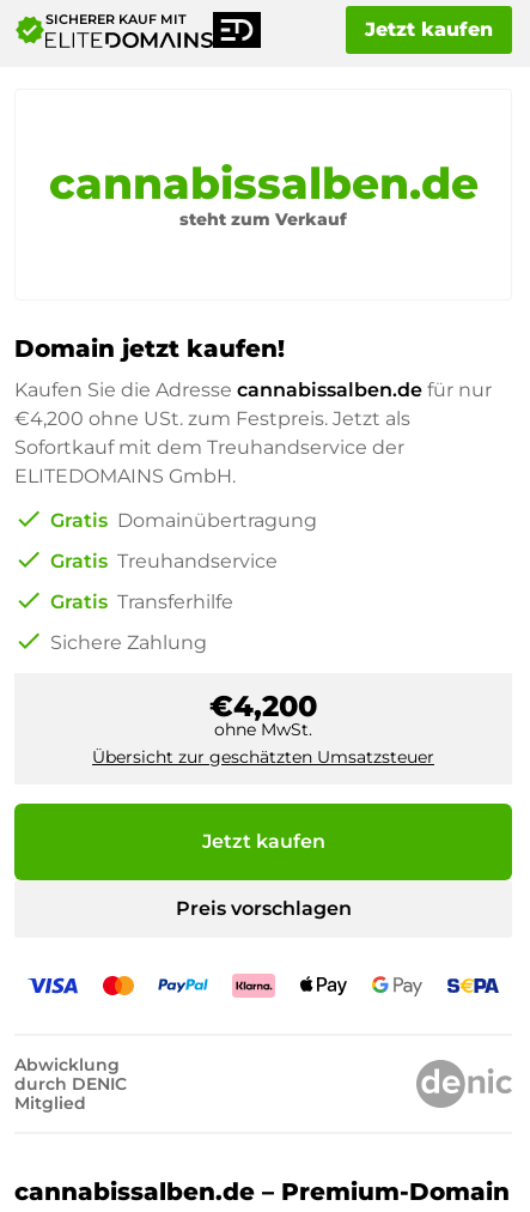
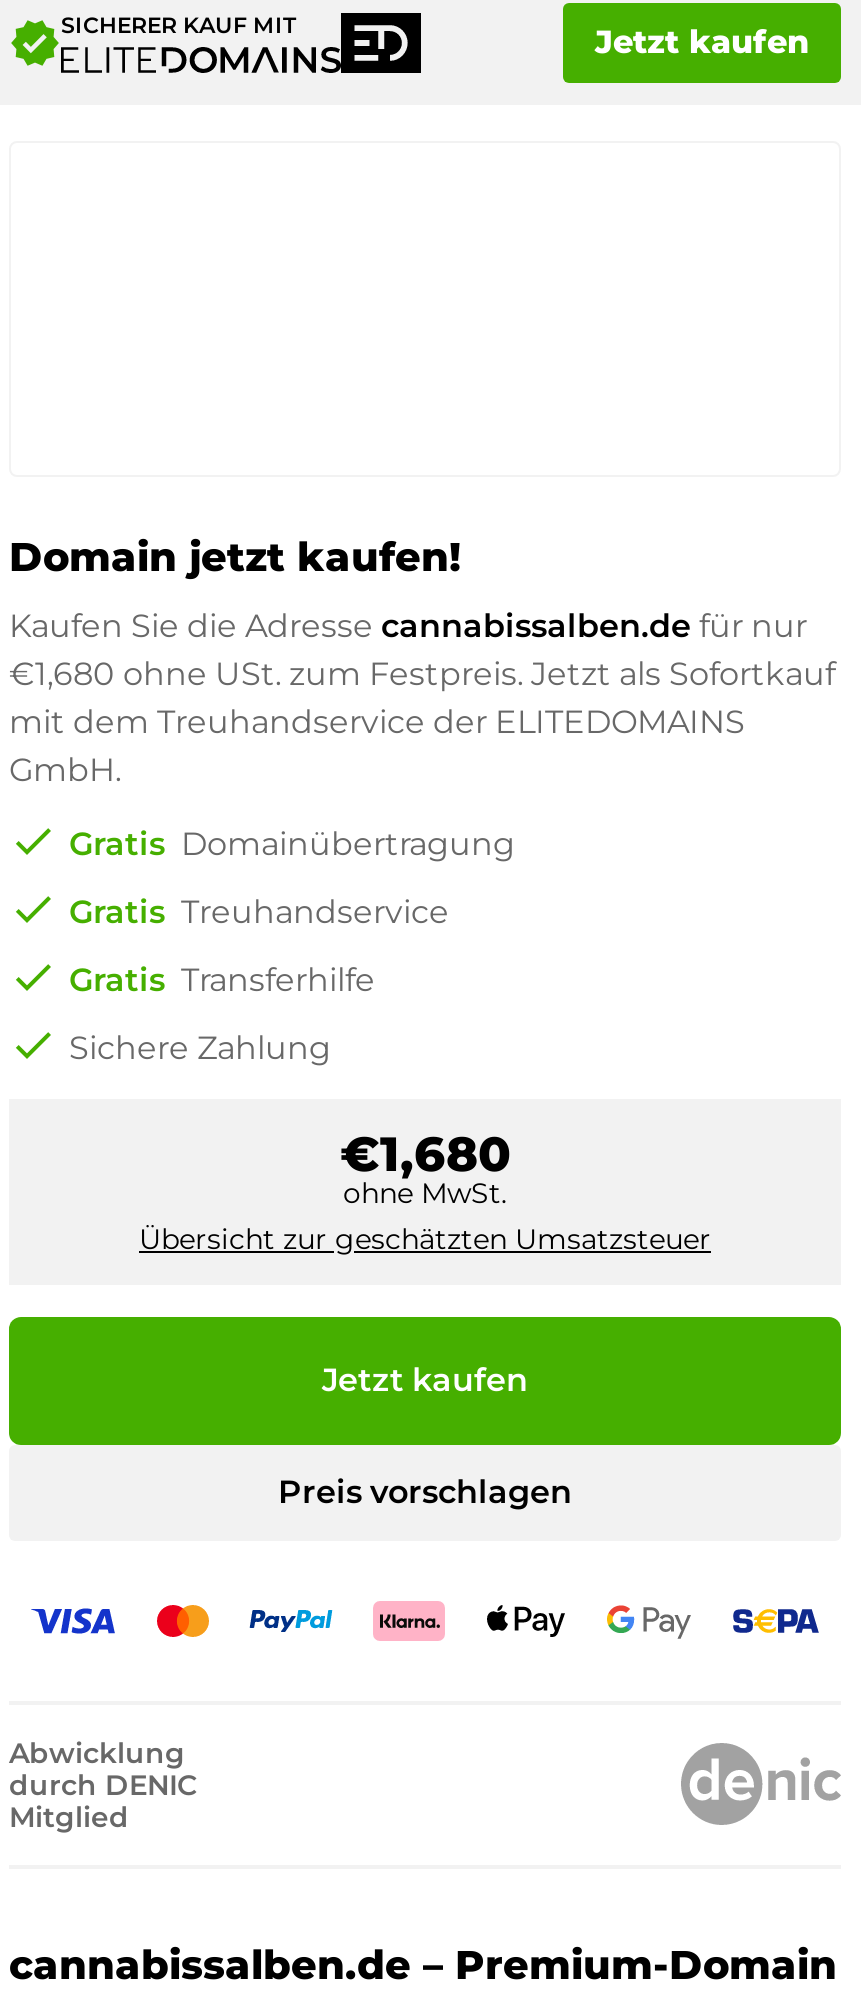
- cannabissalben.de
- steht zum Verkauf

- €4,200 ohne USt. zum Festpreis. Jetzt als
- Sofortkauf mit dem Treuhandservice der
- ELITEDOMAINS GmbH.
+ €1,680 ohne USt. zum Festpreis. Jetzt als Sofortkauf
+ mit dem Treuhandservice der ELITEDOMAINS
+ GmbH.

- €4,200
+ €1,680
